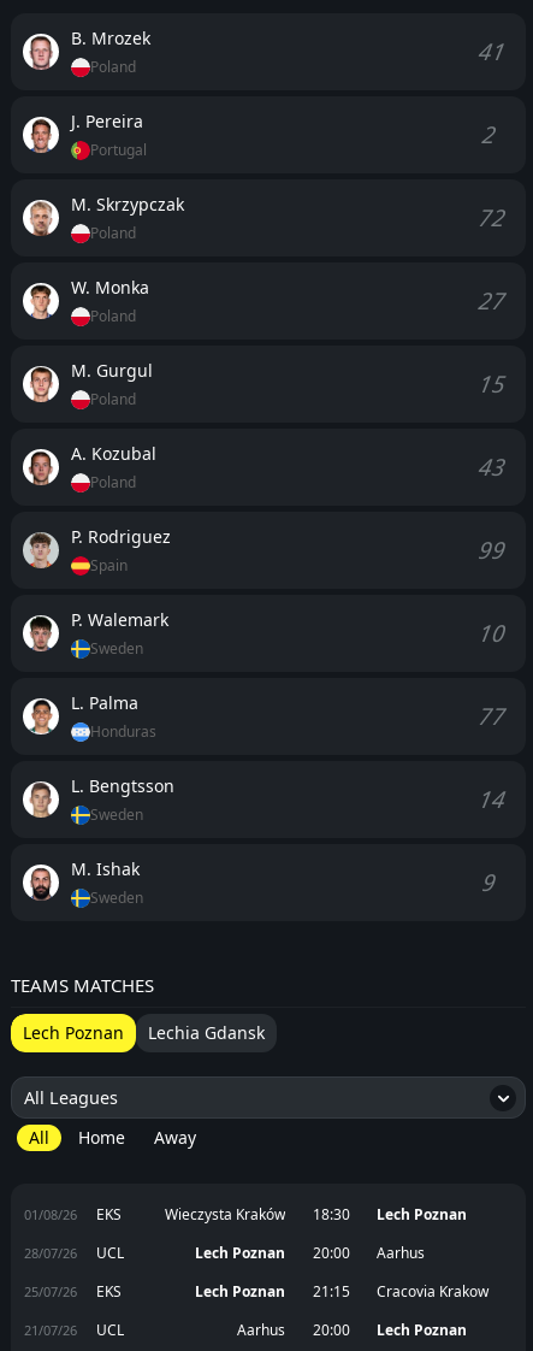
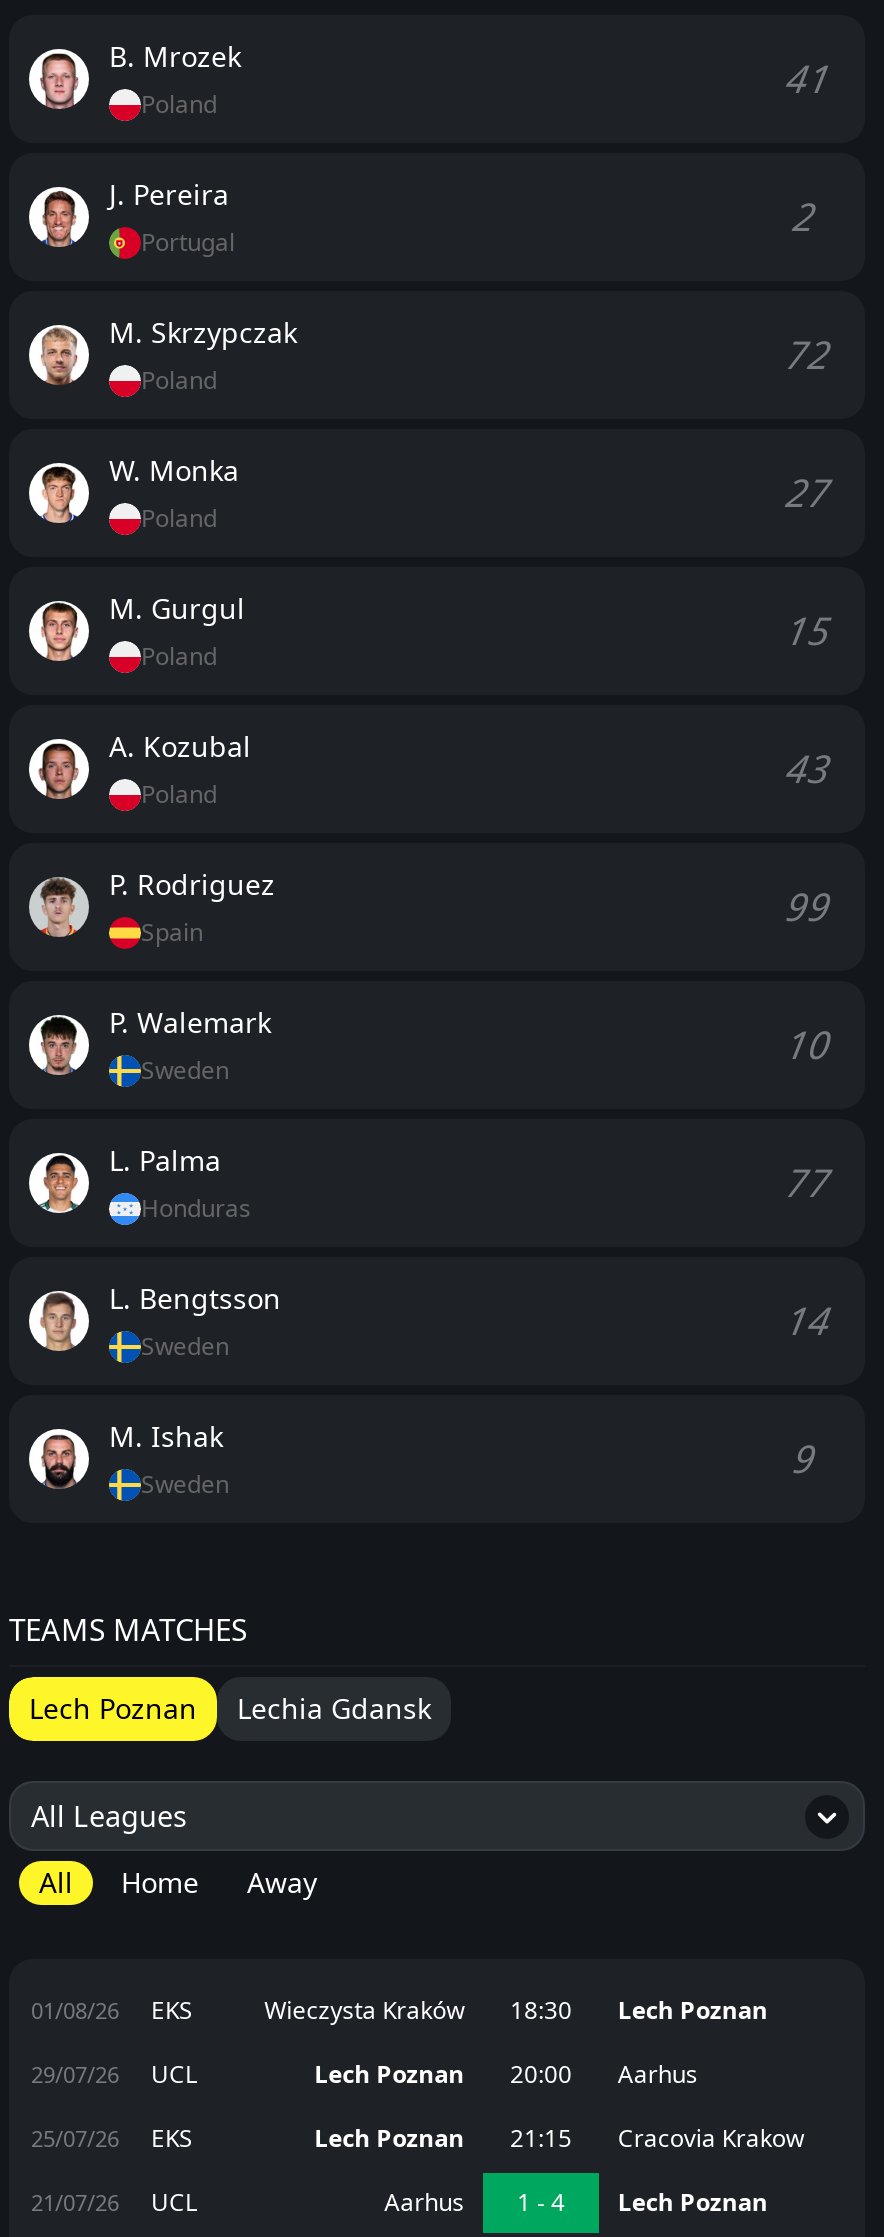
- 28/07/26 UCL
+ 29/07/26 UCL

- Aarhus 20:00 Lech Poznan
+ Aarhus 1 - 4 Lech Poznan
